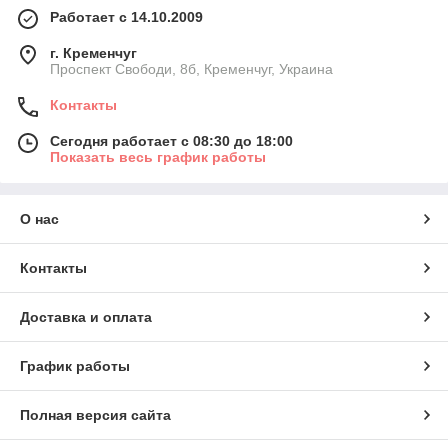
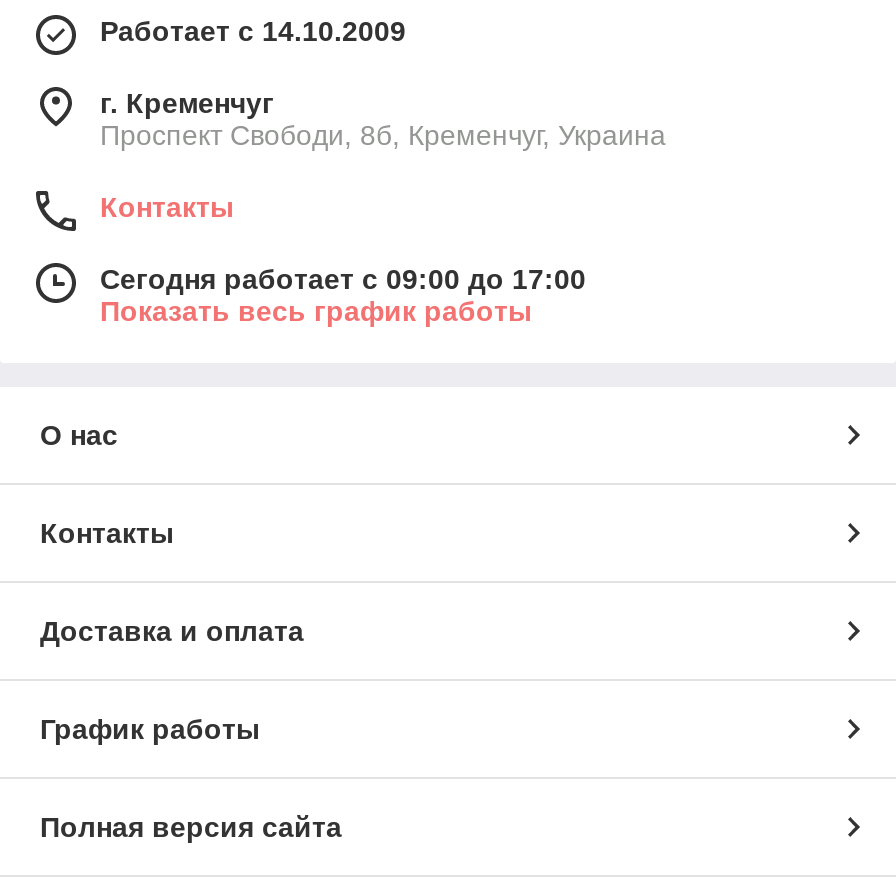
- Сегодня работает с 08:30 до 18:00
+ Сегодня работает с 09:00 до 17:00
